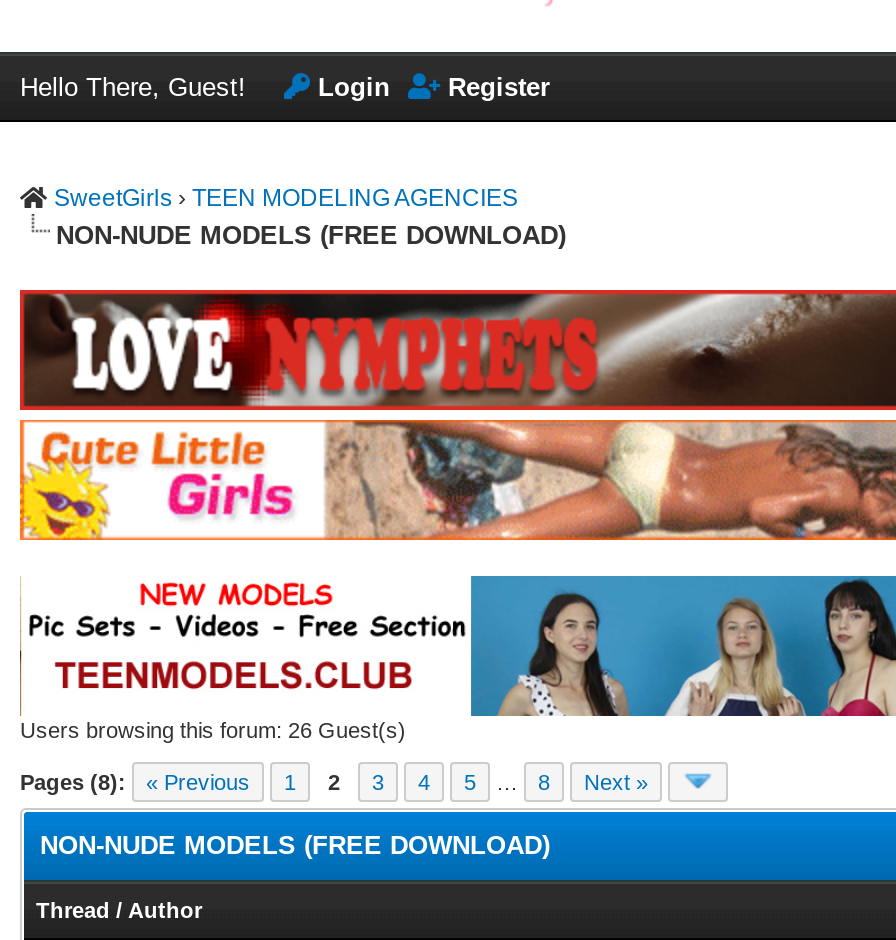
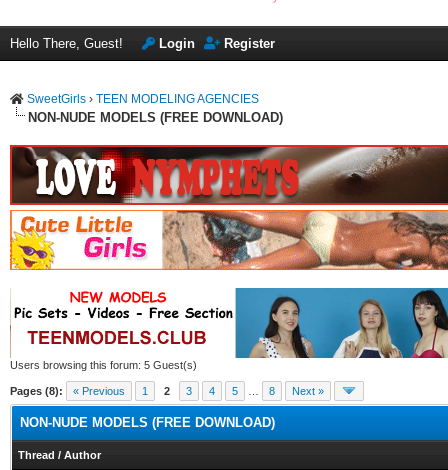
- Users browsing this forum: 26 Guest(s)
+ Users browsing this forum: 5 Guest(s)
